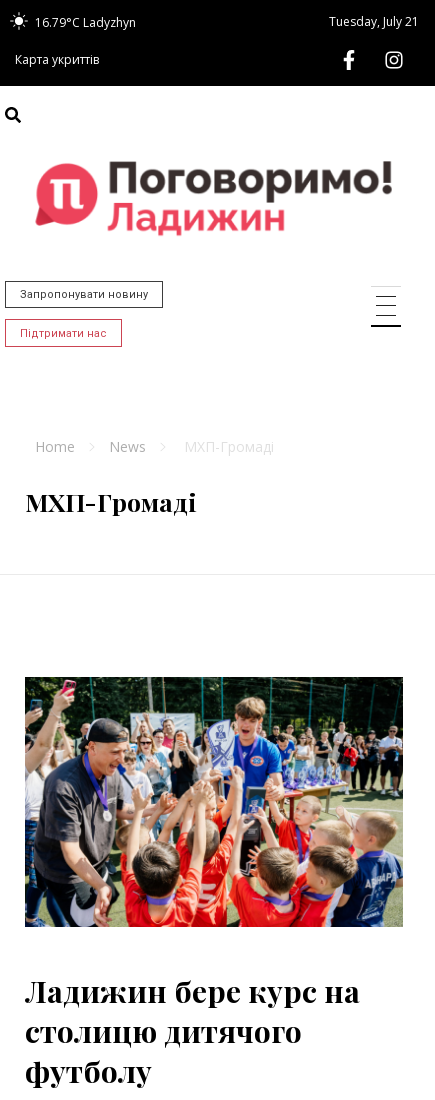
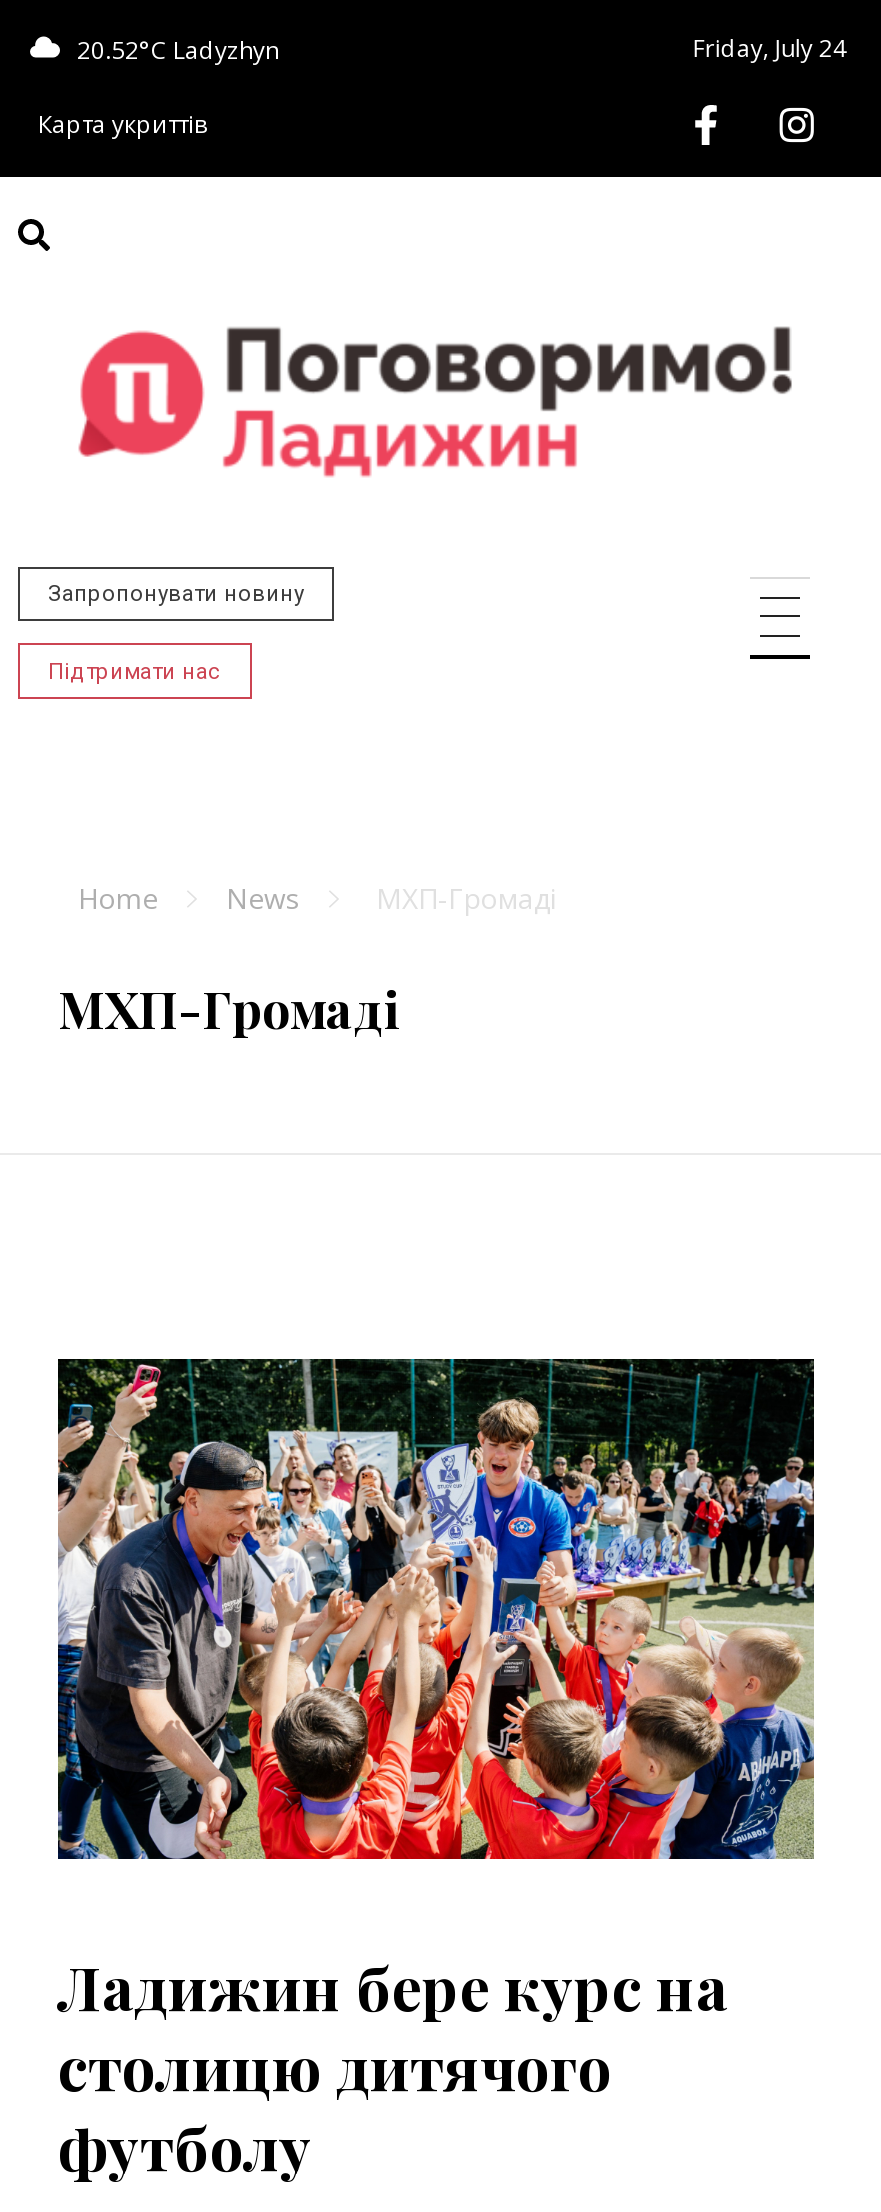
- 16.79°C Ladyzhyn
+ 20.52°C Ladyzhyn

- Tuesday, July 21
+ Friday, July 24
